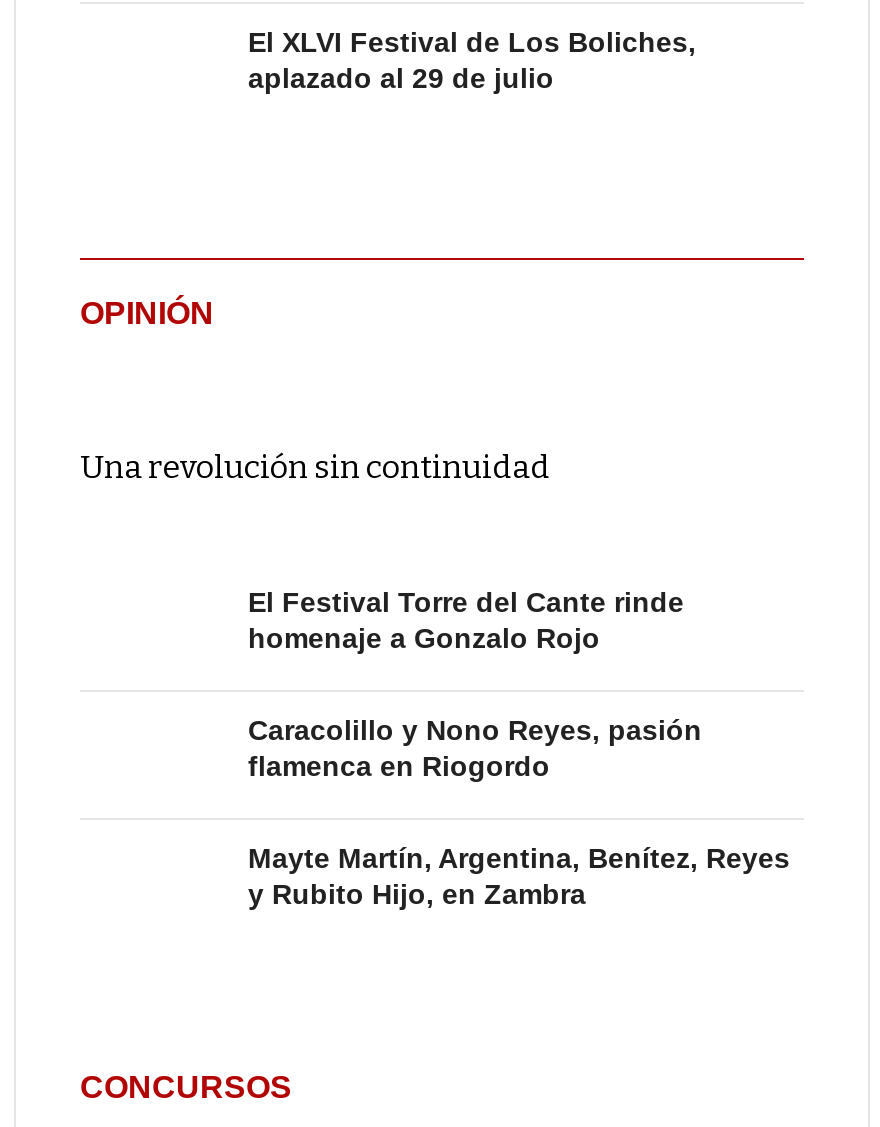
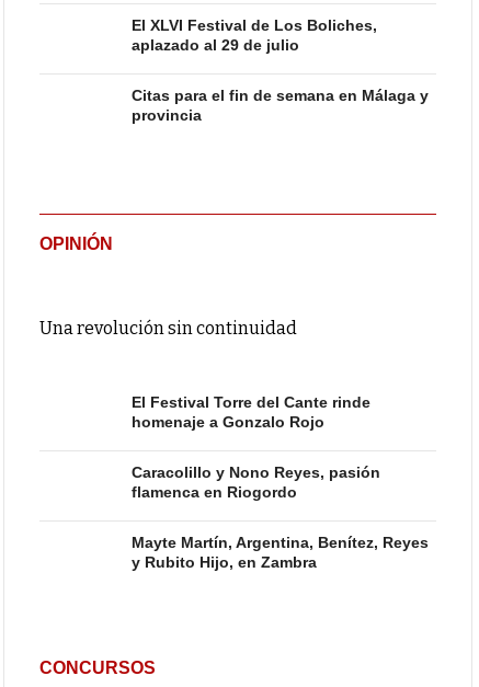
+ Citas para el fin de semana en Málaga y
+ provincia
